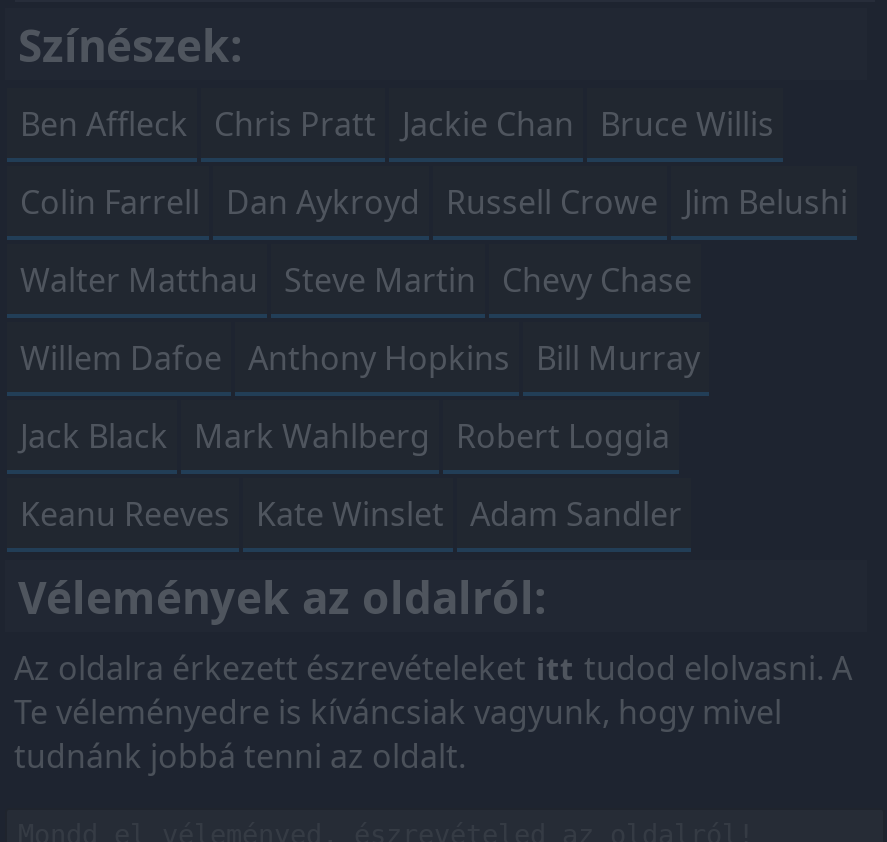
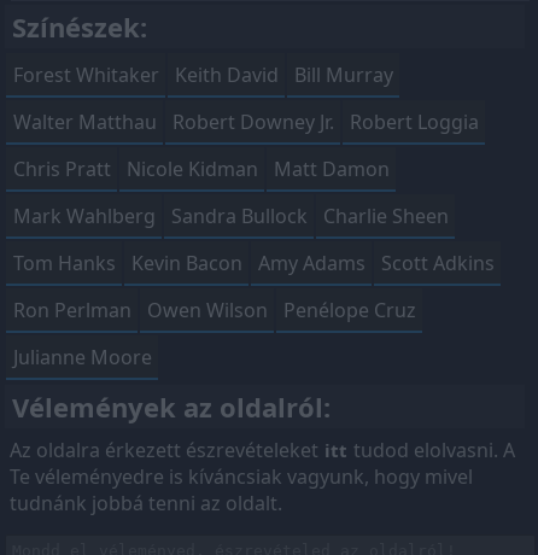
- Ben Affleck Chris Pratt Jackie Chan Bruce Willis
- Colin Farrell Dan Aykroyd Russell Crowe Jim Belushi
- Walter Matthau Steve Martin Chevy Chase
- Willem Dafoe Anthony Hopkins Bill Murray
- Jack Black Mark Wahlberg Robert Loggia
- Keanu Reeves Kate Winslet Adam Sandler
+ Forest Whitaker Keith David Bill Murray
+ Walter Matthau Robert Downey Jr. Robert Loggia
+ Chris Pratt Nicole Kidman Matt Damon
+ Mark Wahlberg Sandra Bullock Charlie Sheen
+ Tom Hanks Kevin Bacon Amy Adams Scott Adkins
+ Ron Perlman Owen Wilson Penélope Cruz
+ Julianne Moore
